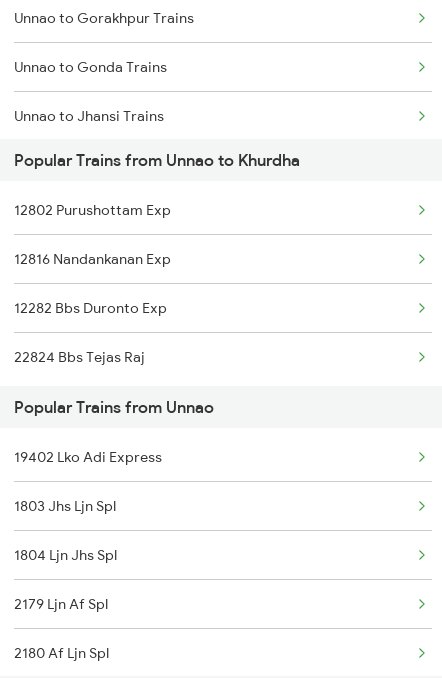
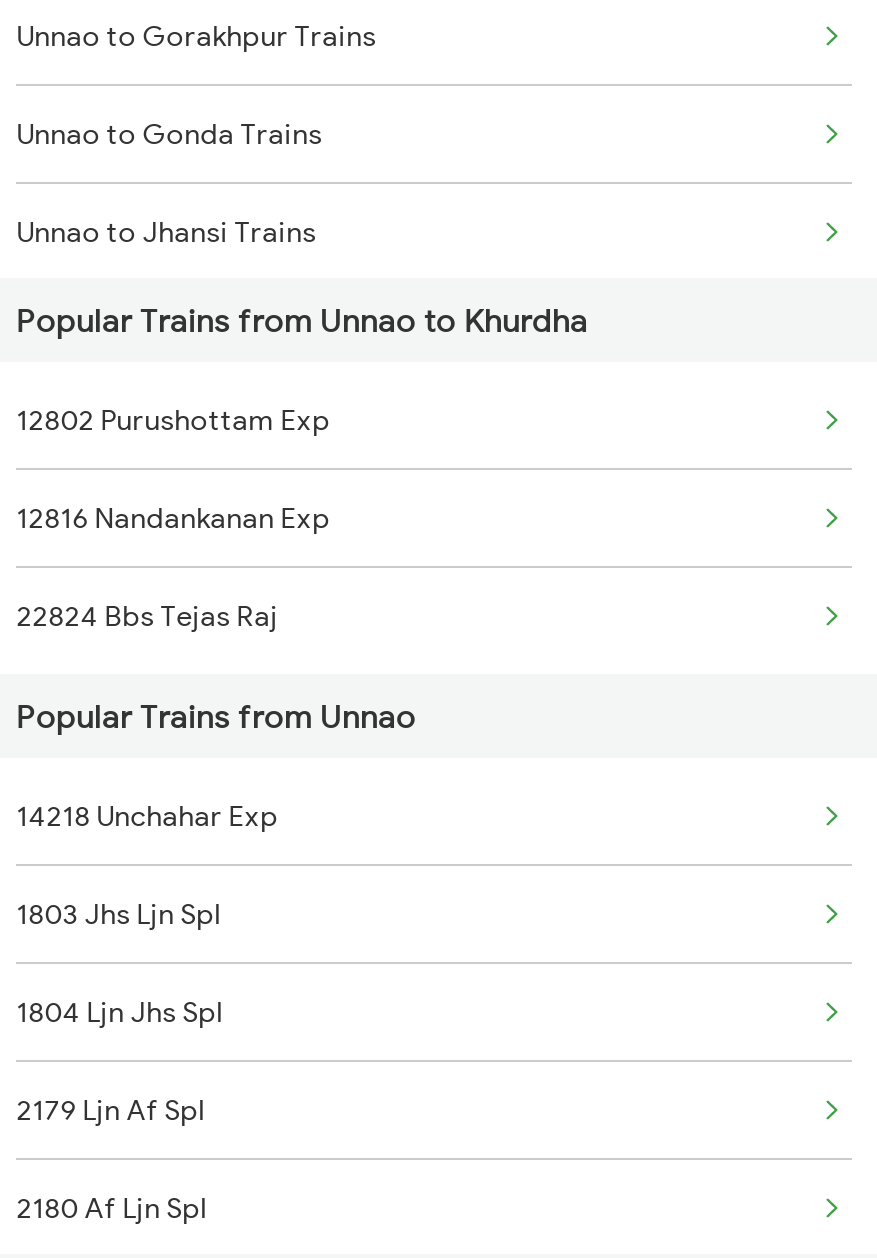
- 12282 Bbs Duronto Exp

- 19402 Lko Adi Express
+ 14218 Unchahar Exp
